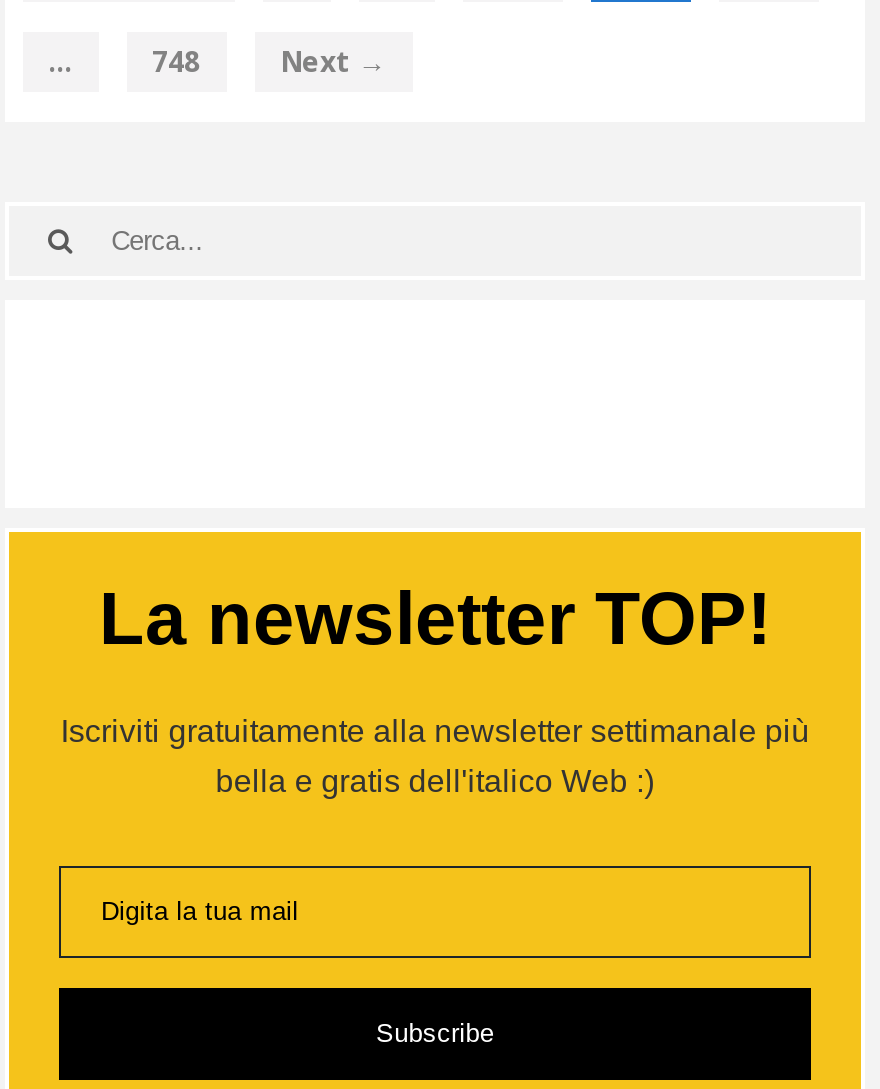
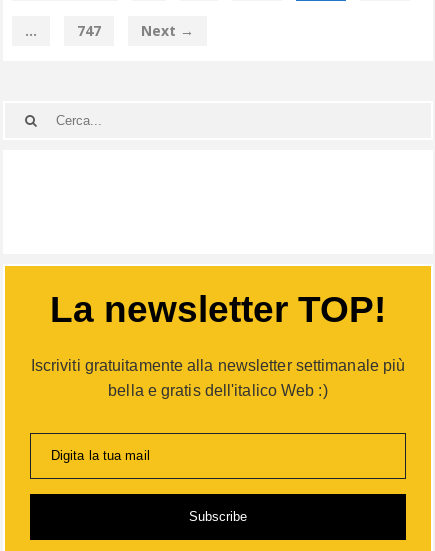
- 748
+ 747
